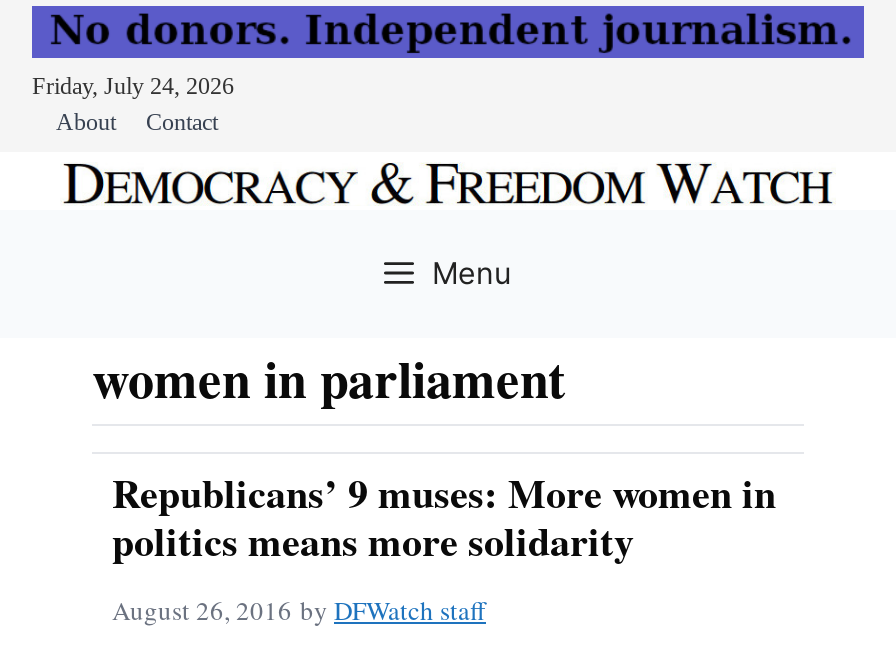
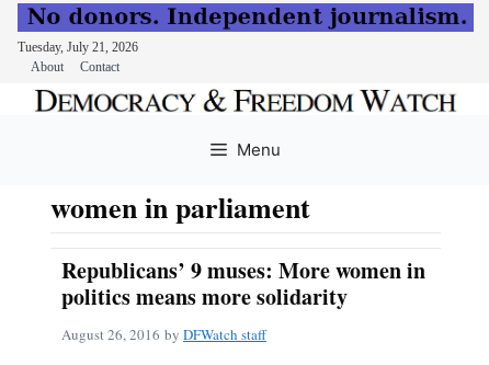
- Friday, July 24, 2026
+ Tuesday, July 21, 2026
